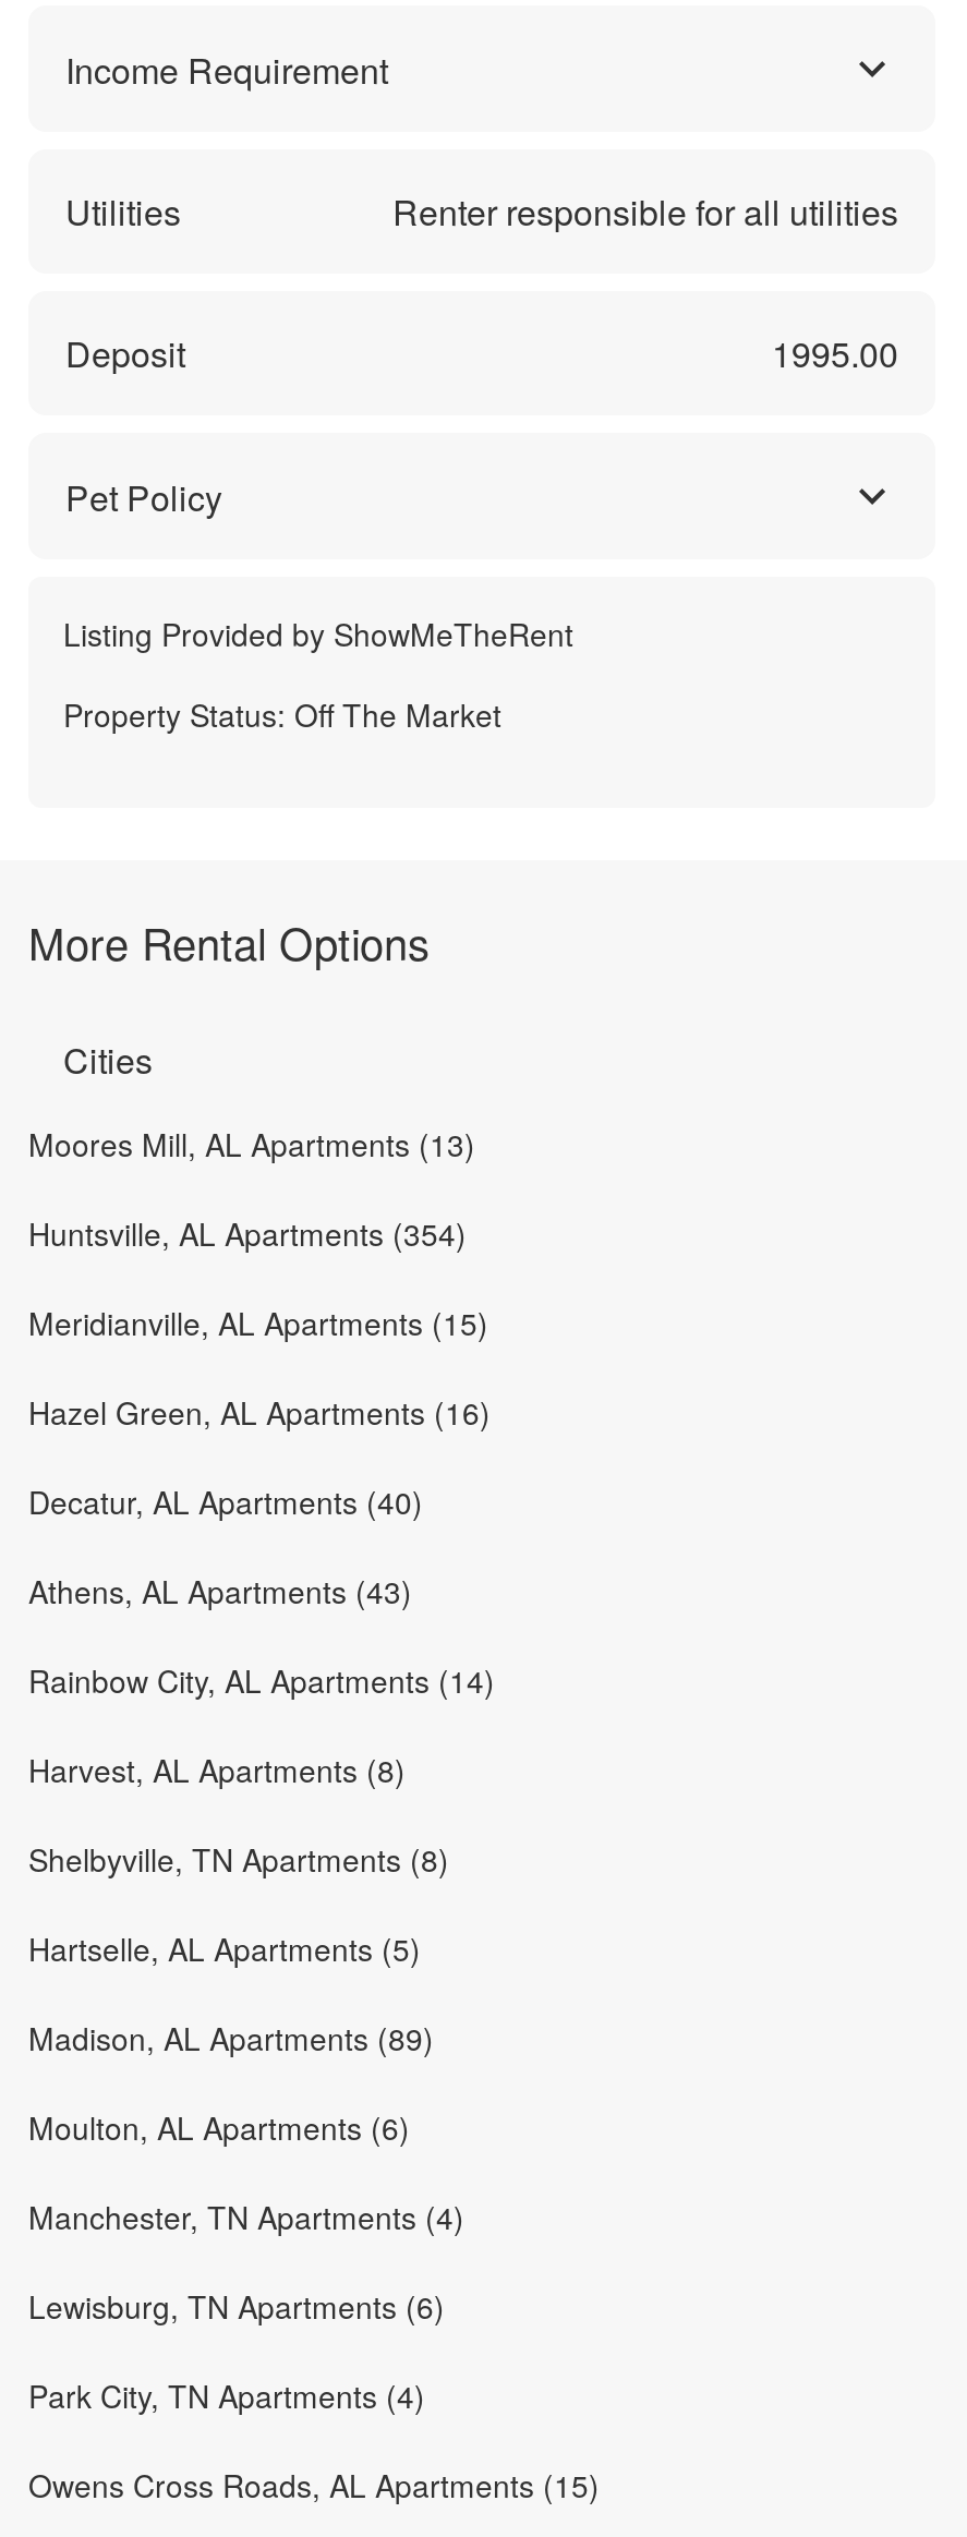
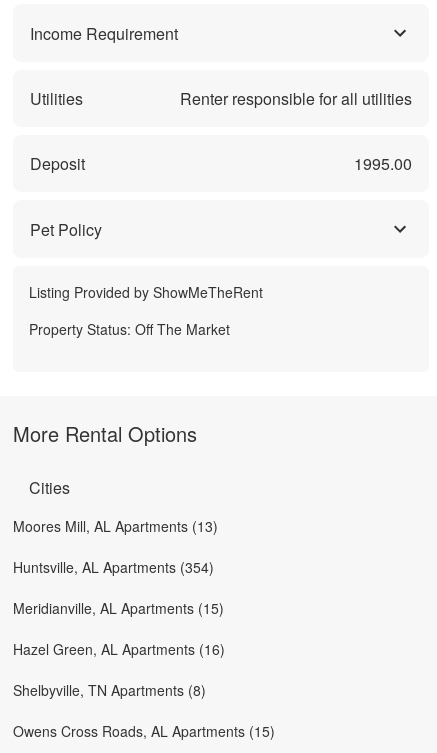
- Decatur, AL Apartments (40)
- Athens, AL Apartments (43)
- Rainbow City, AL Apartments (14)
- Harvest, AL Apartments (8)

- Hartselle, AL Apartments (5)
- Madison, AL Apartments (89)
- Moulton, AL Apartments (6)
- Manchester, TN Apartments (4)
- Lewisburg, TN Apartments (6)
- Park City, TN Apartments (4)
